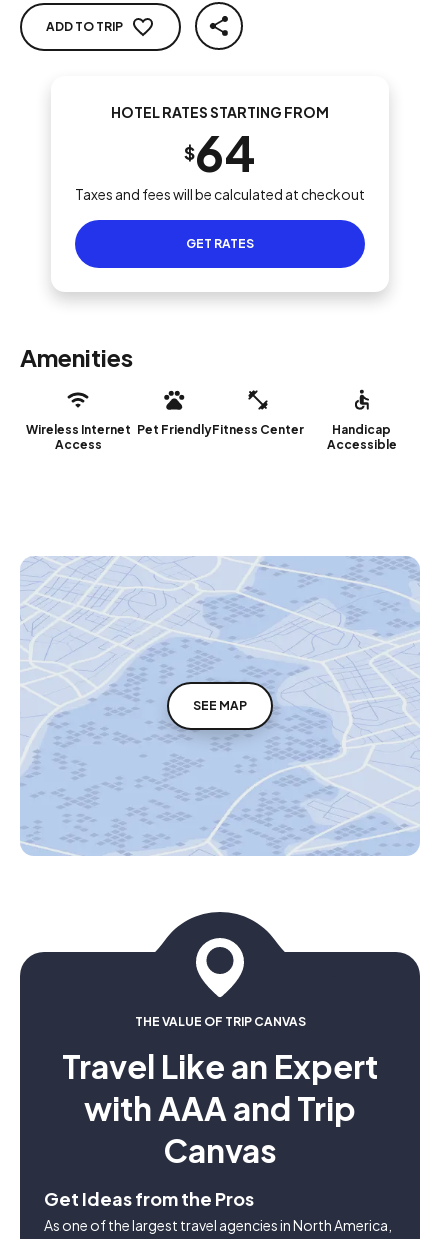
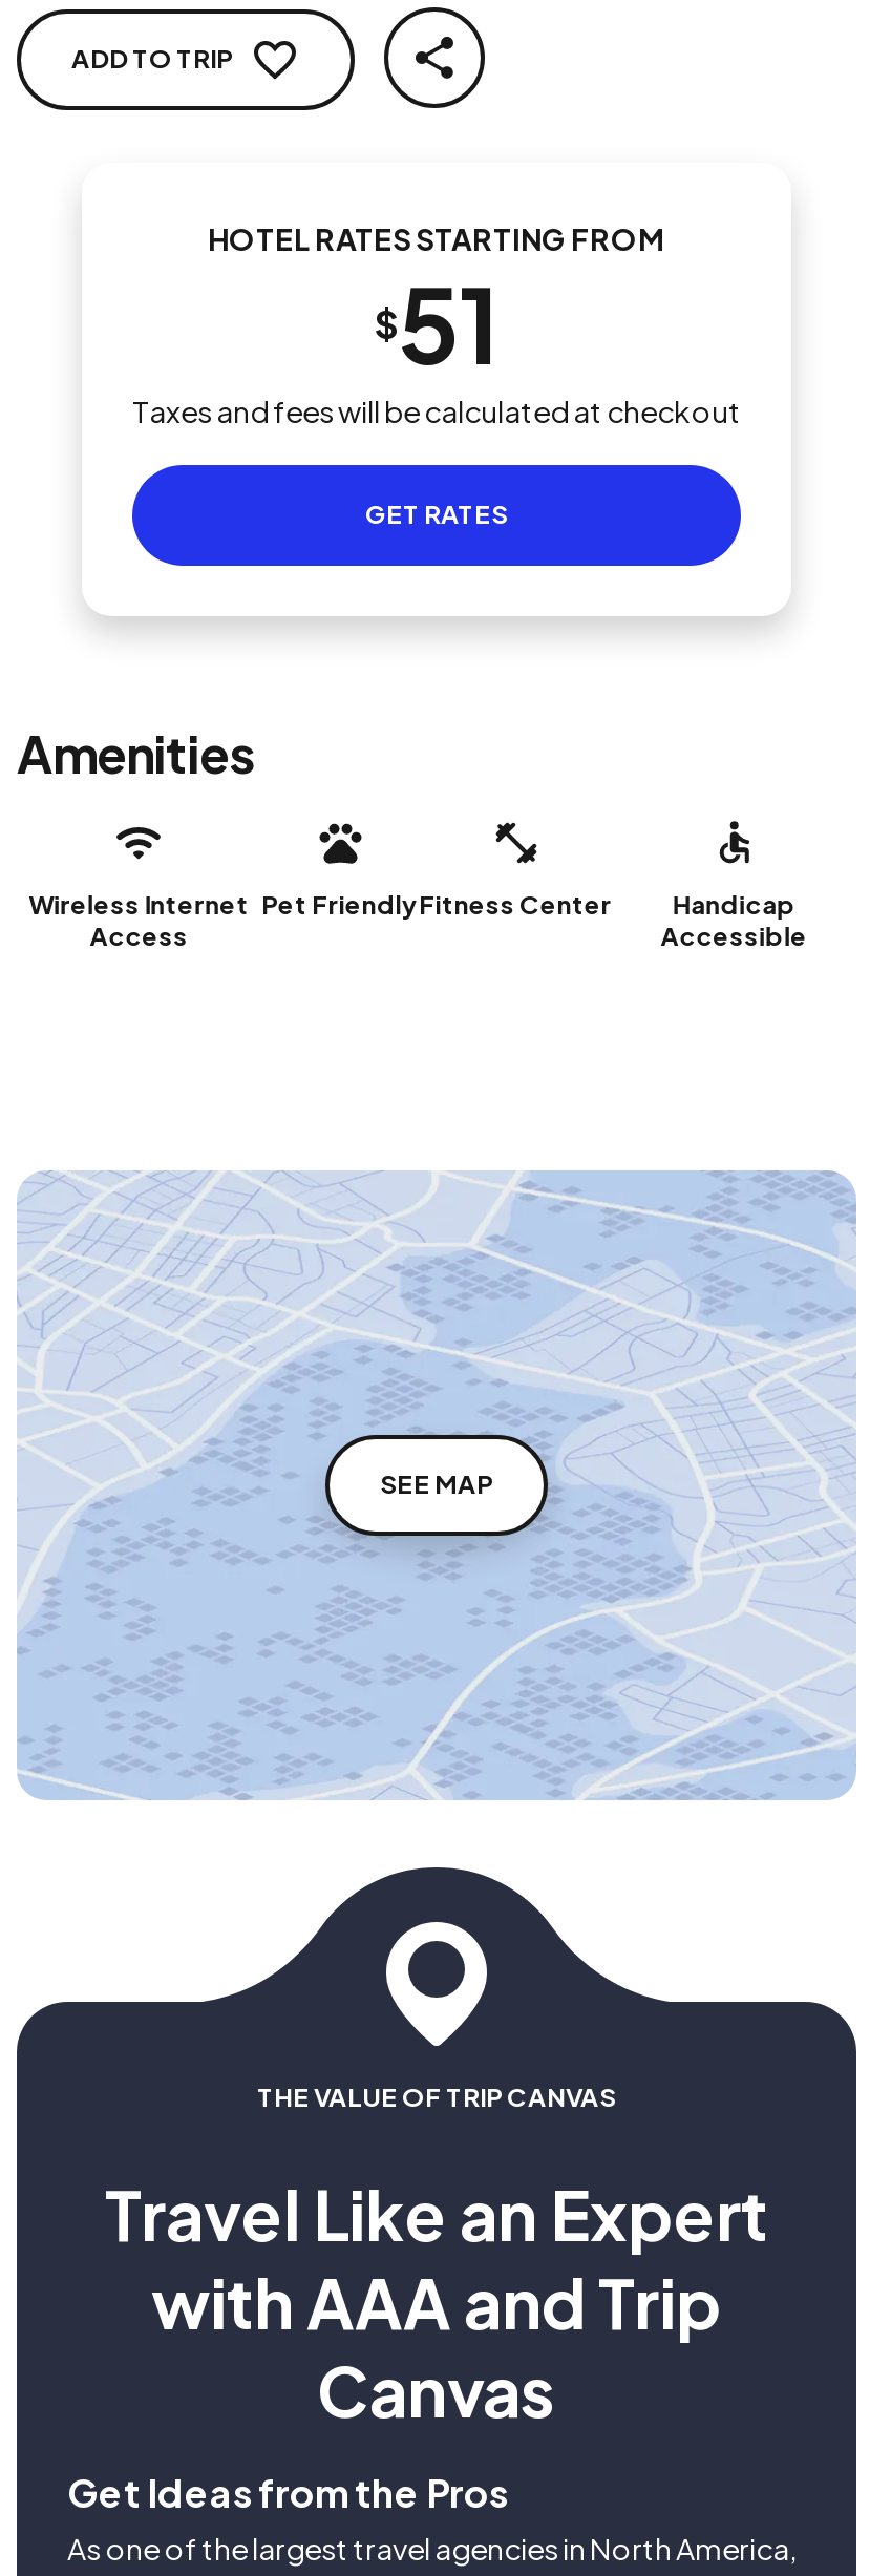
- $64
+ $51
